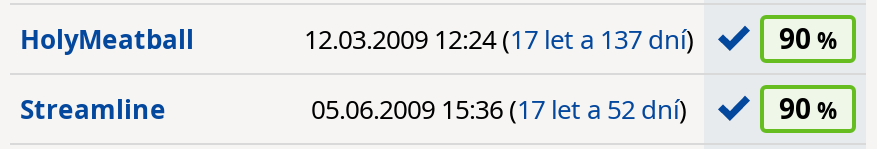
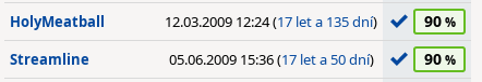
- 12.03.2009 12:24 (17 let a 137 dní)
+ 12.03.2009 12:24 (17 let a 135 dní)

- 05.06.2009 15:36 (17 let a 52 dní)
+ 05.06.2009 15:36 (17 let a 50 dní)
